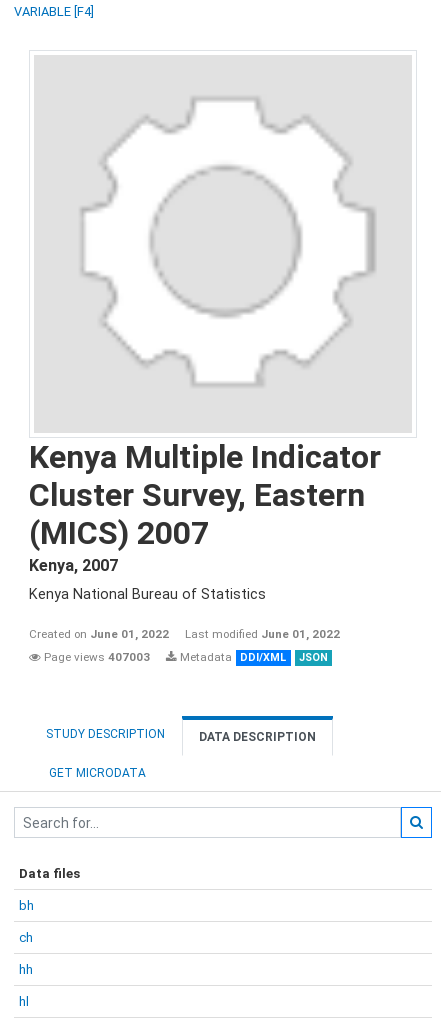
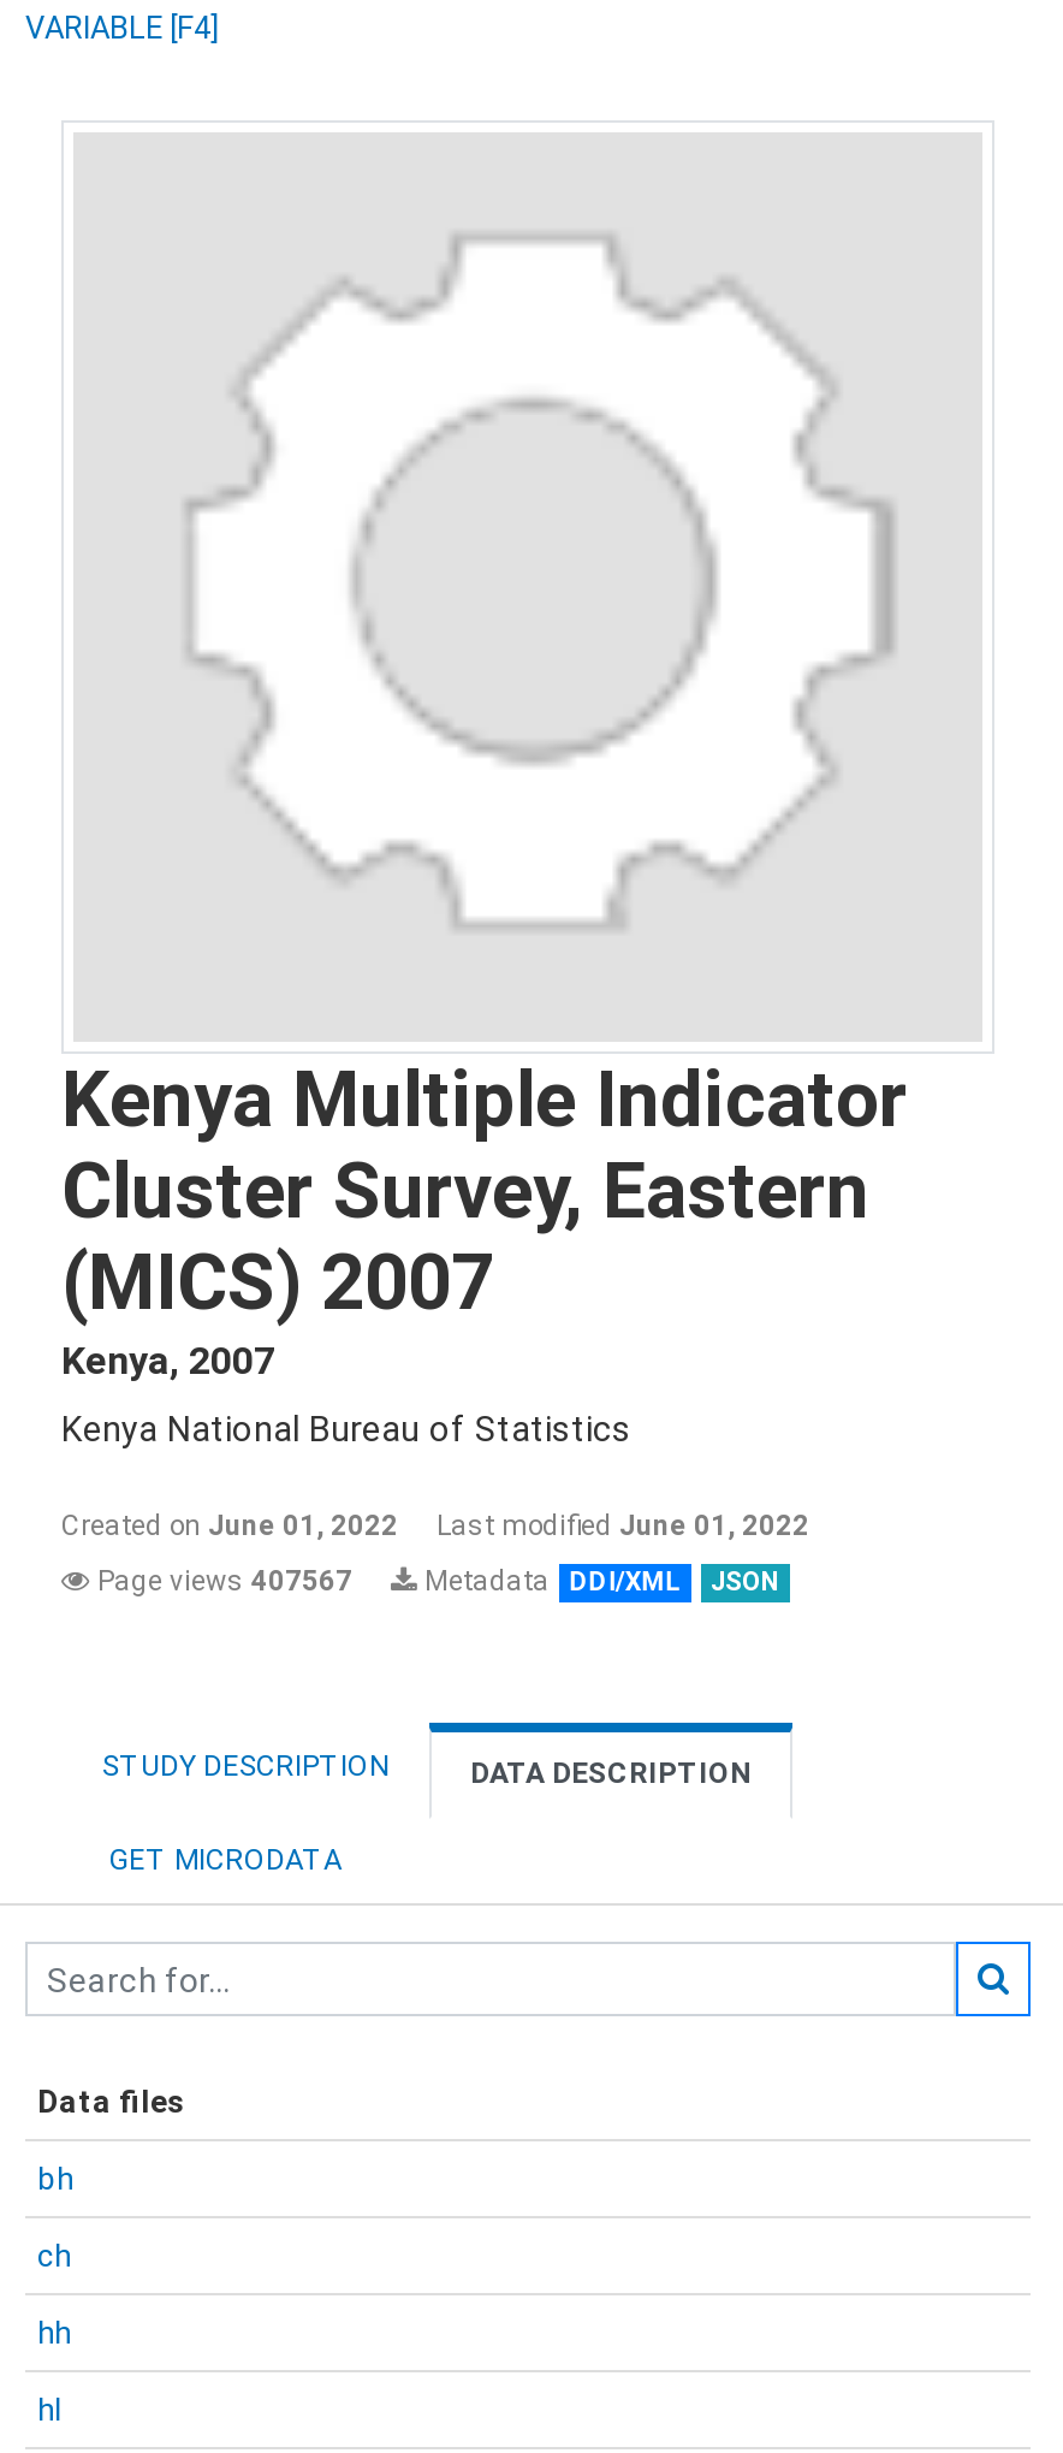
- Page views 407003 Metadata DDI/XML JSON
+ Page views 407567 Metadata DDI/XML JSON
